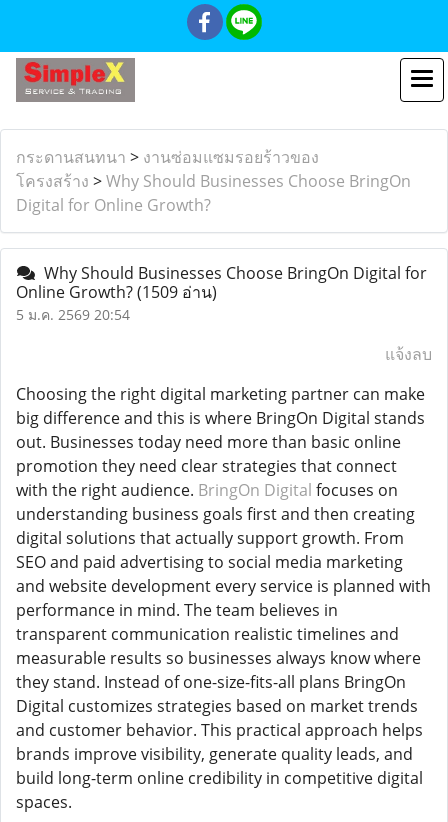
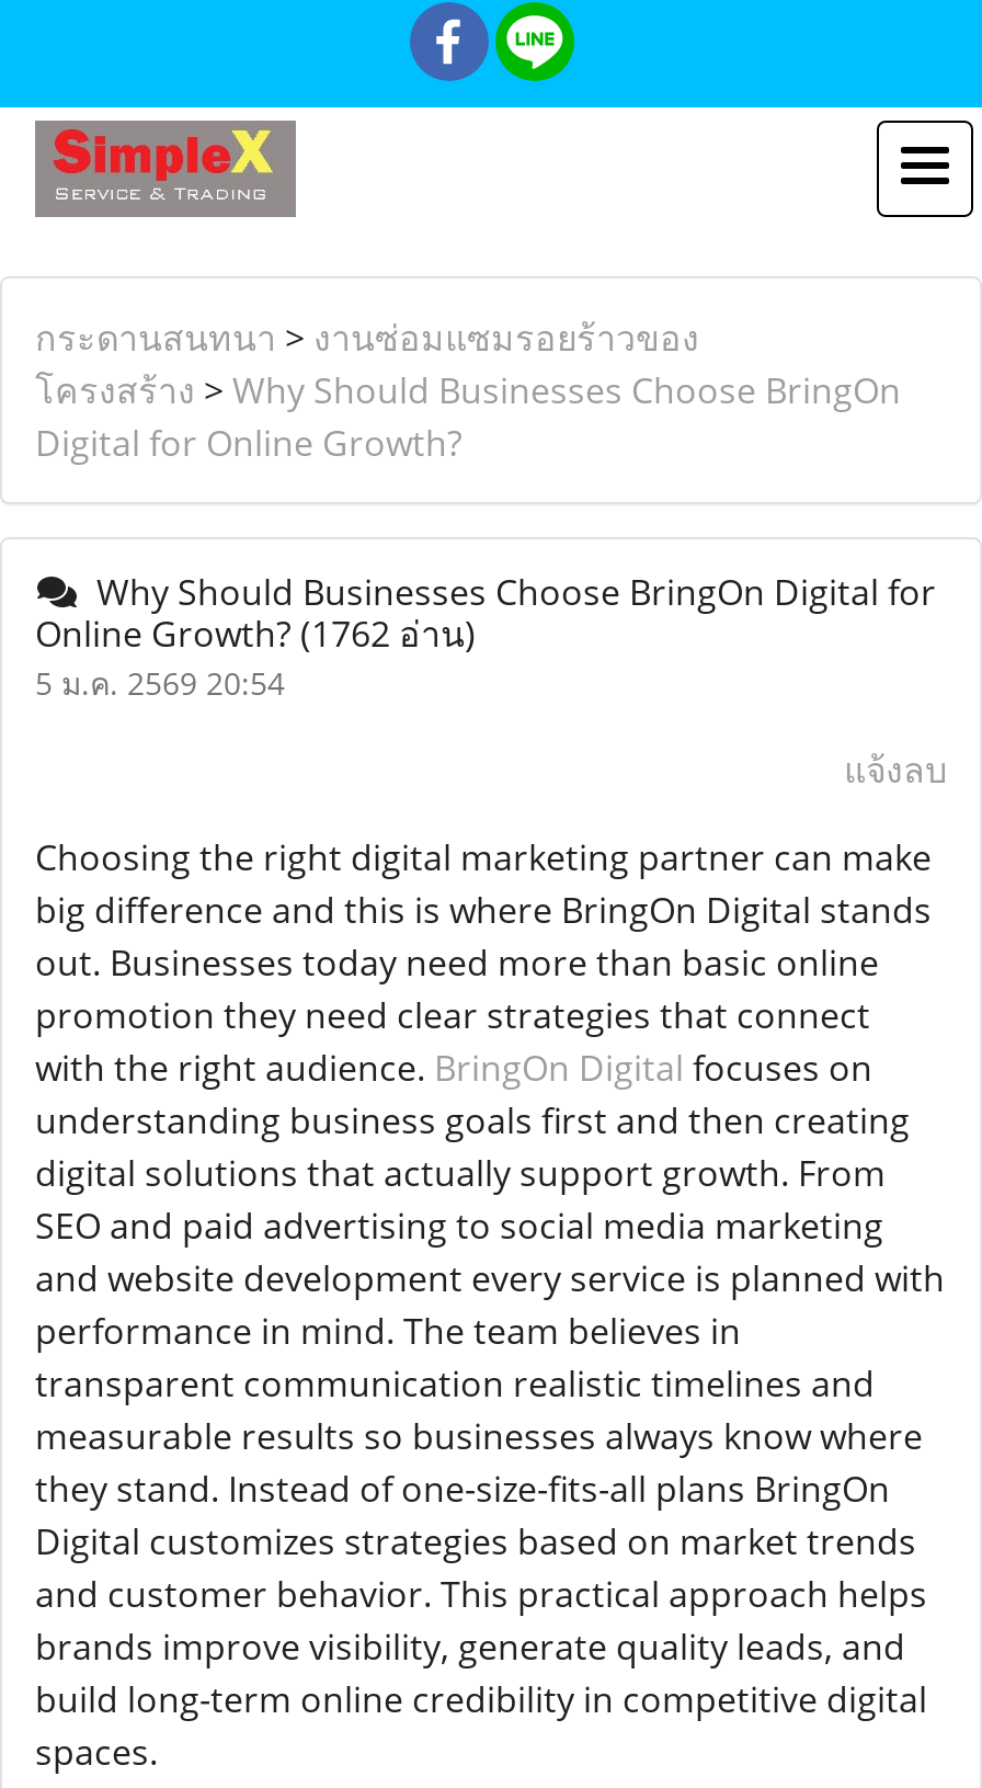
- Online Growth? (1509 อ่าน)
+ Online Growth? (1762 อ่าน)
